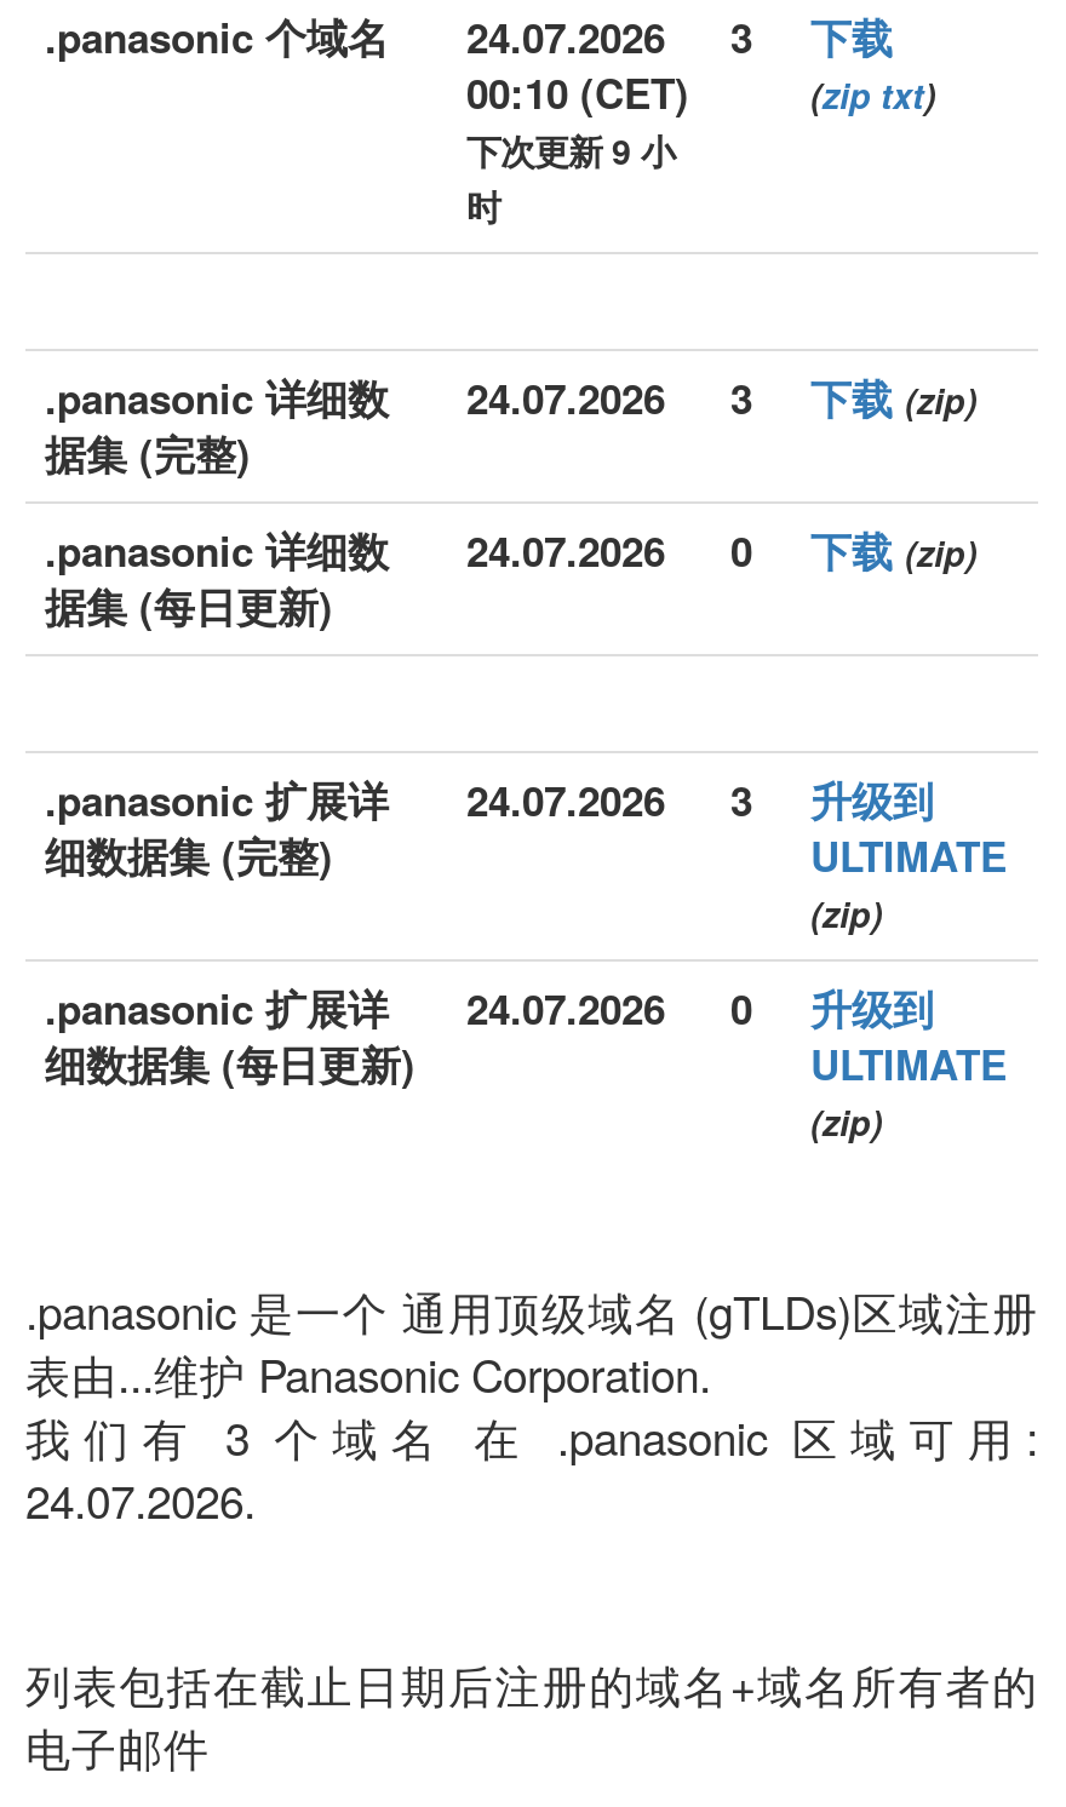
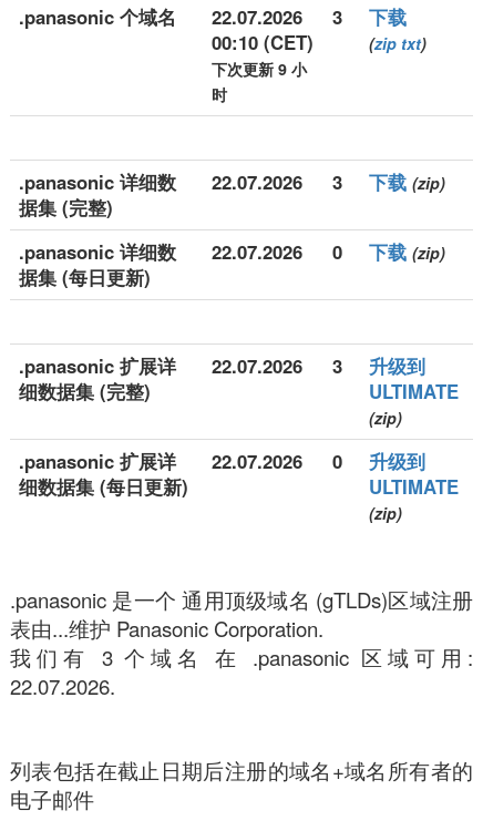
- .panasonic 个域名 24.07.2026 3 下载
+ .panasonic 个域名 22.07.2026 3 下载

- .panasonic 详细数 24.07.2026 3 下载 (zip)
+ .panasonic 详细数 22.07.2026 3 下载 (zip)

- .panasonic 详细数 24.07.2026 0 下载 (zip)
+ .panasonic 详细数 22.07.2026 0 下载 (zip)

- .panasonic 扩展详 24.07.2026 3 升级到
+ .panasonic 扩展详 22.07.2026 3 升级到

- .panasonic 扩展详 24.07.2026 0 升级到
+ .panasonic 扩展详 22.07.2026 0 升级到

- 24.07.2026.
+ 22.07.2026.
